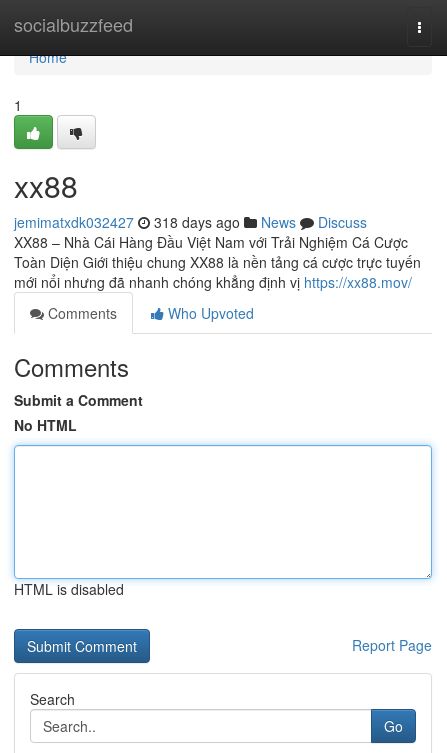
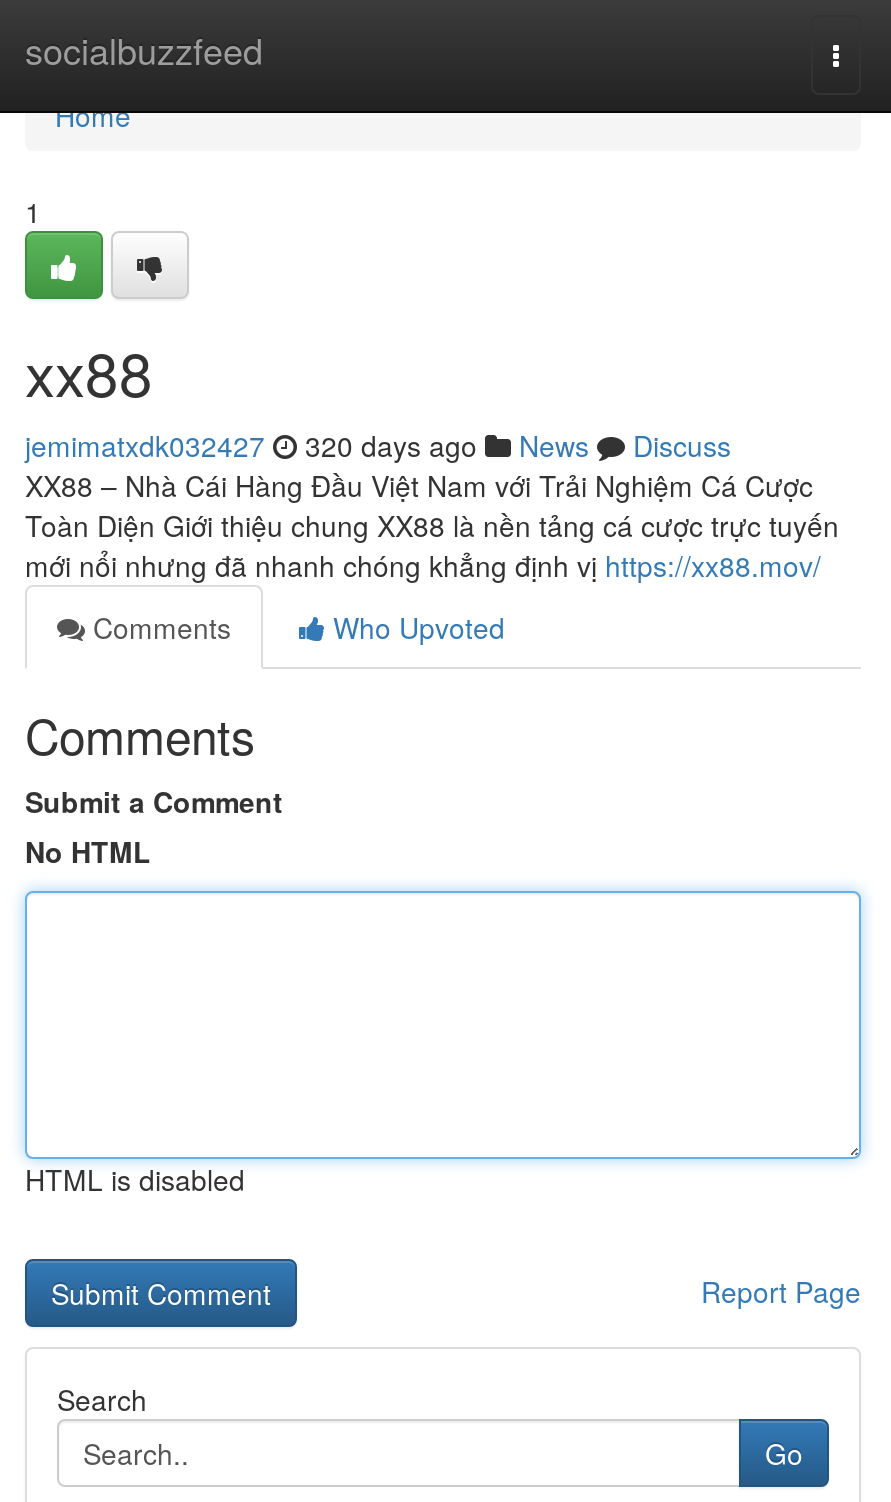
- jemimatxdk032427 318 days ago News Discuss
+ jemimatxdk032427 320 days ago News Discuss
